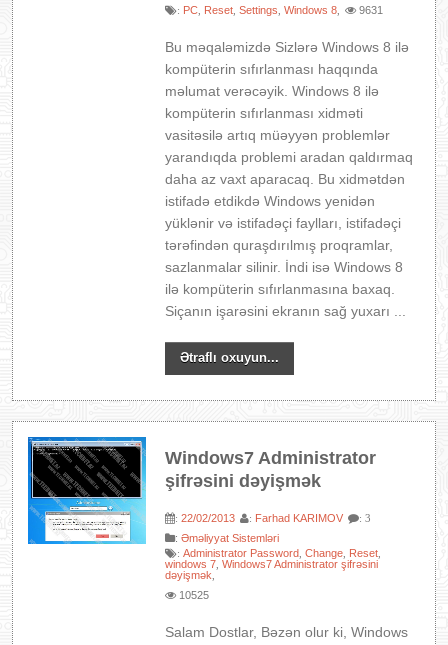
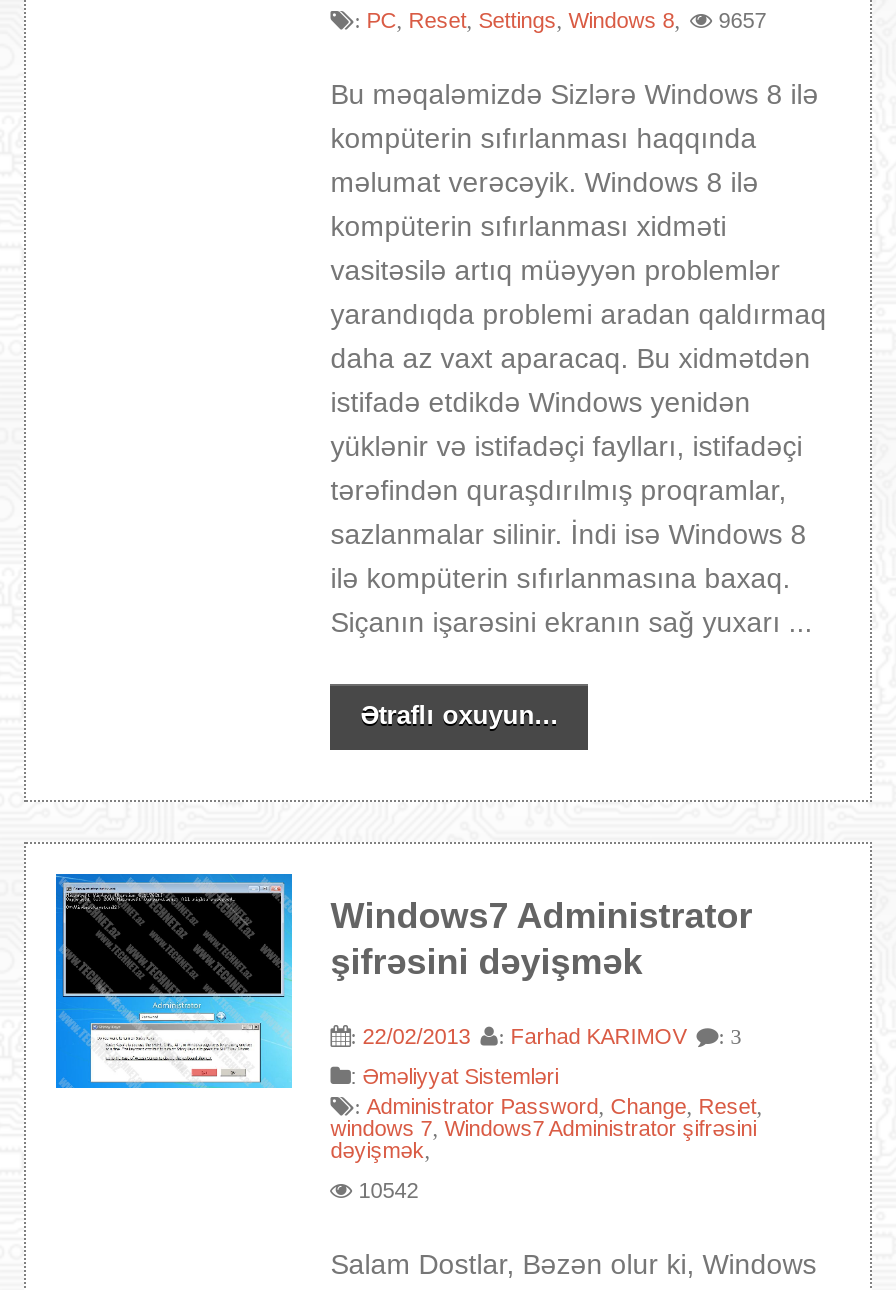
- 9631
+ 9657

- 10525
+ 10542
